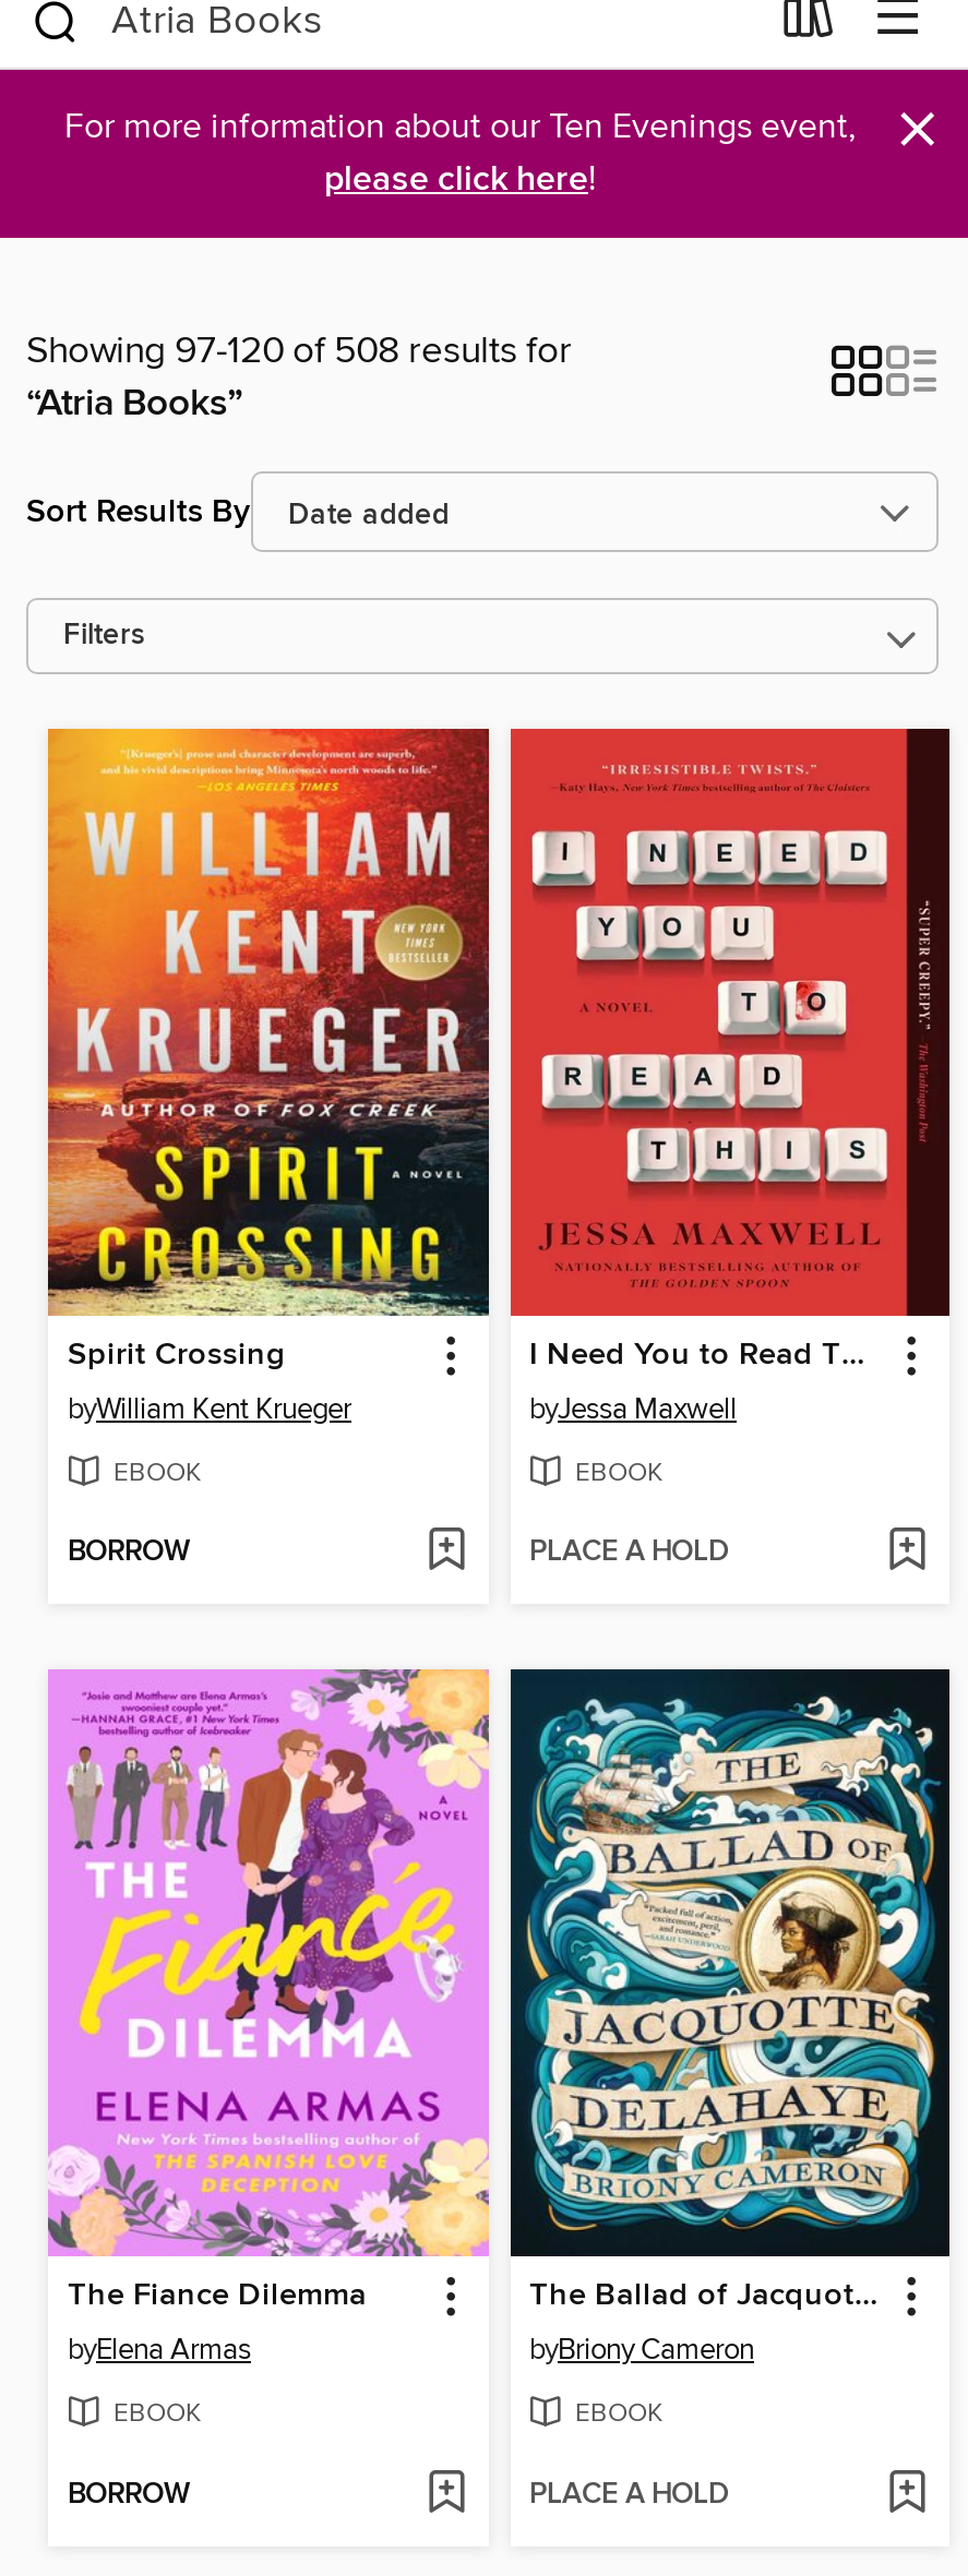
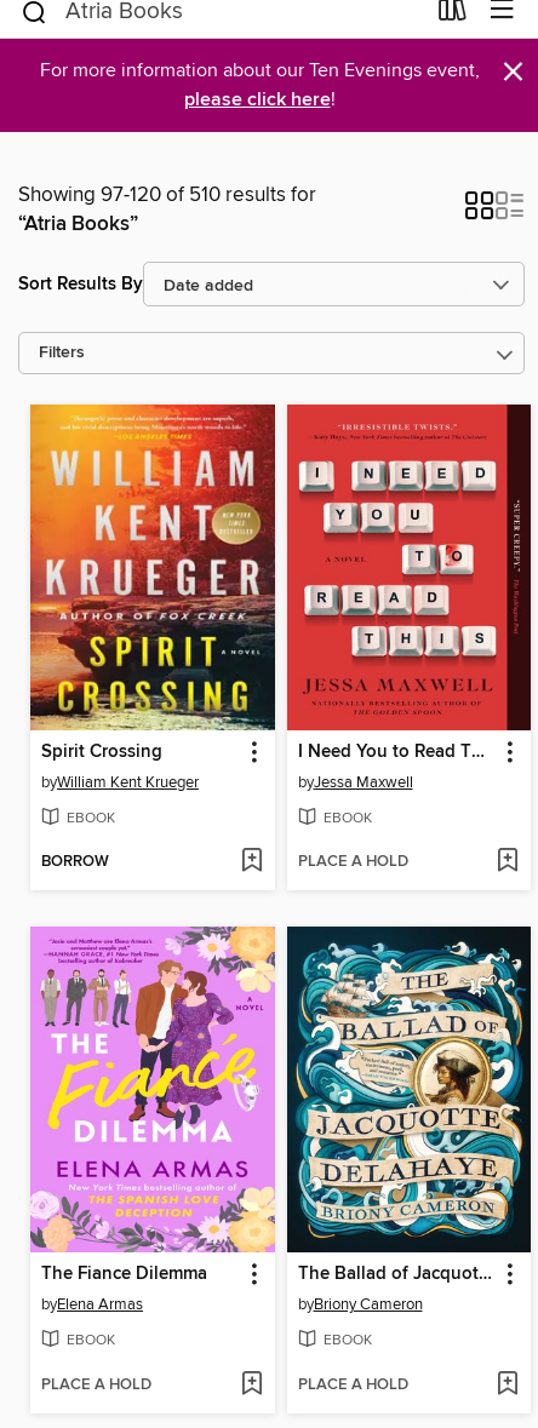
- Showing 97-120 of 508 results for
+ Showing 97-120 of 510 results for

- BORROW
+ PLACE A HOLD
